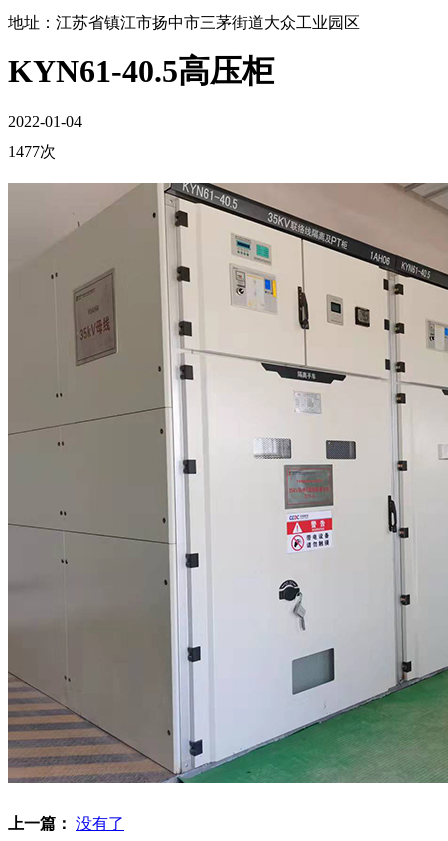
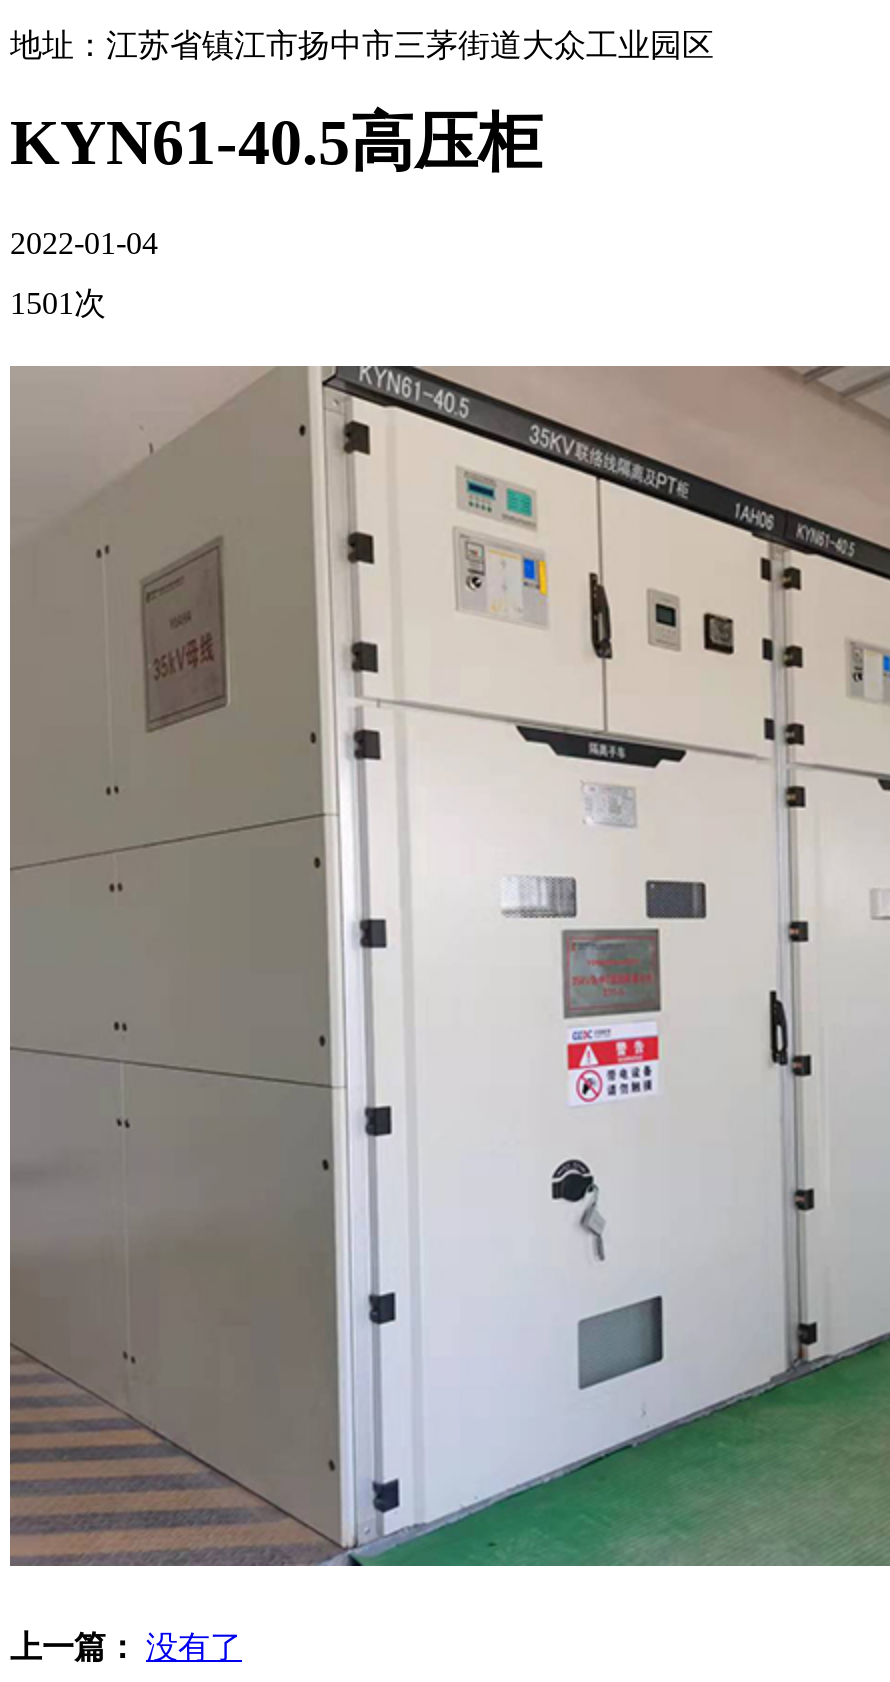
- 1477次
+ 1501次
